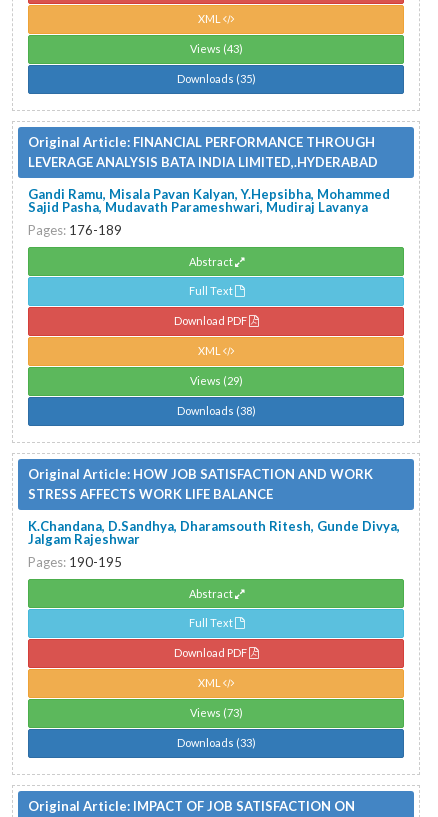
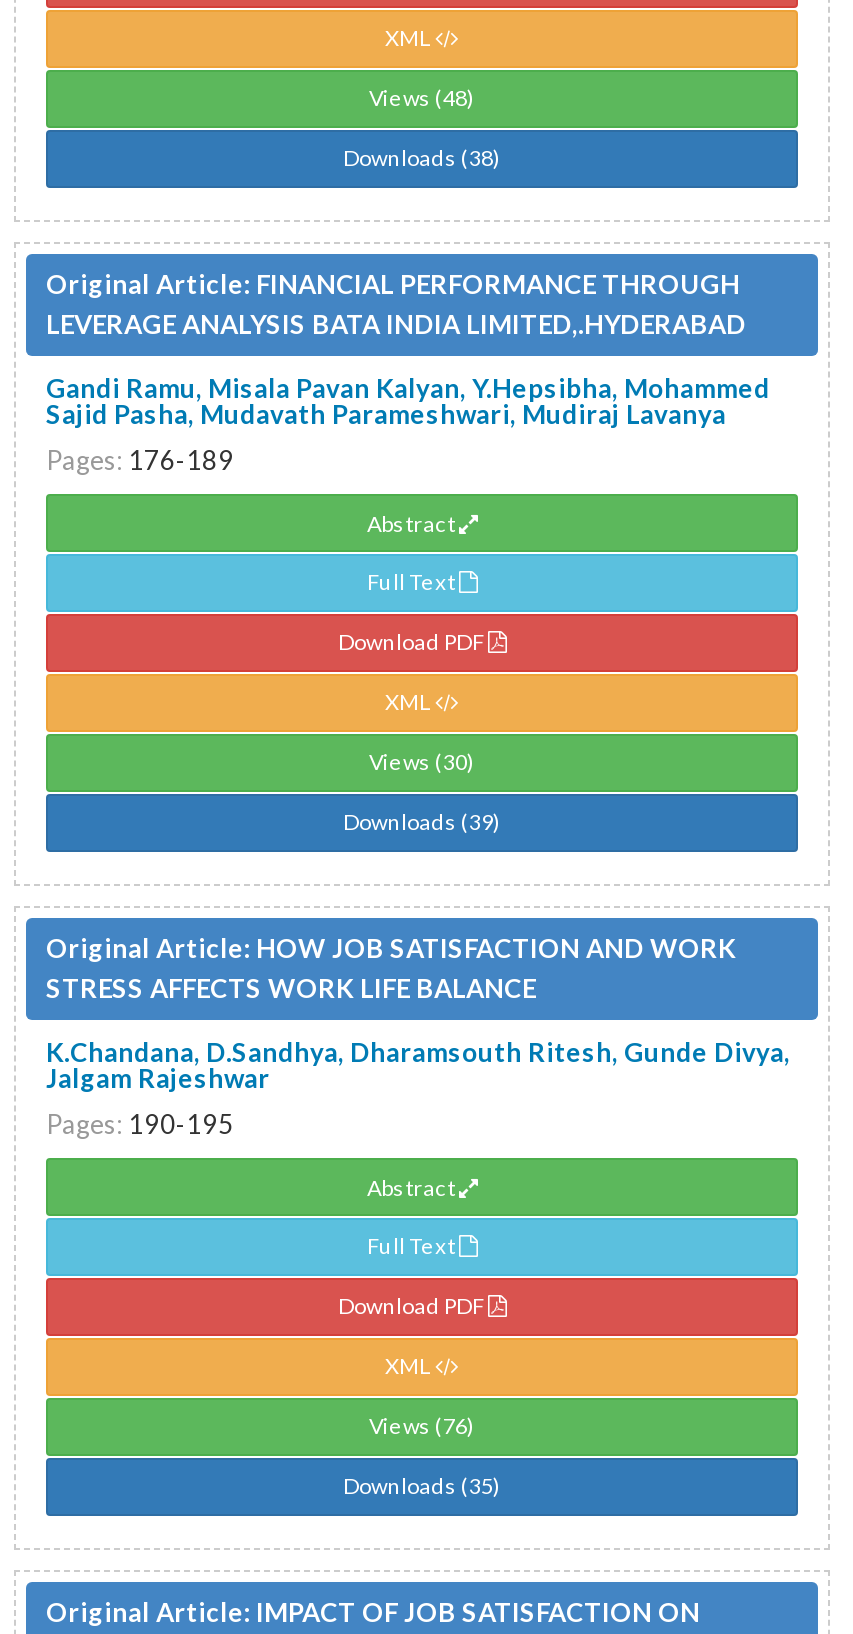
- Views (43)
+ Views (48)

- Downloads (35)
+ Downloads (38)

- Views (29)
+ Views (30)

- Downloads (38)
+ Downloads (39)

- Views (73)
+ Views (76)

- Downloads (33)
+ Downloads (35)
